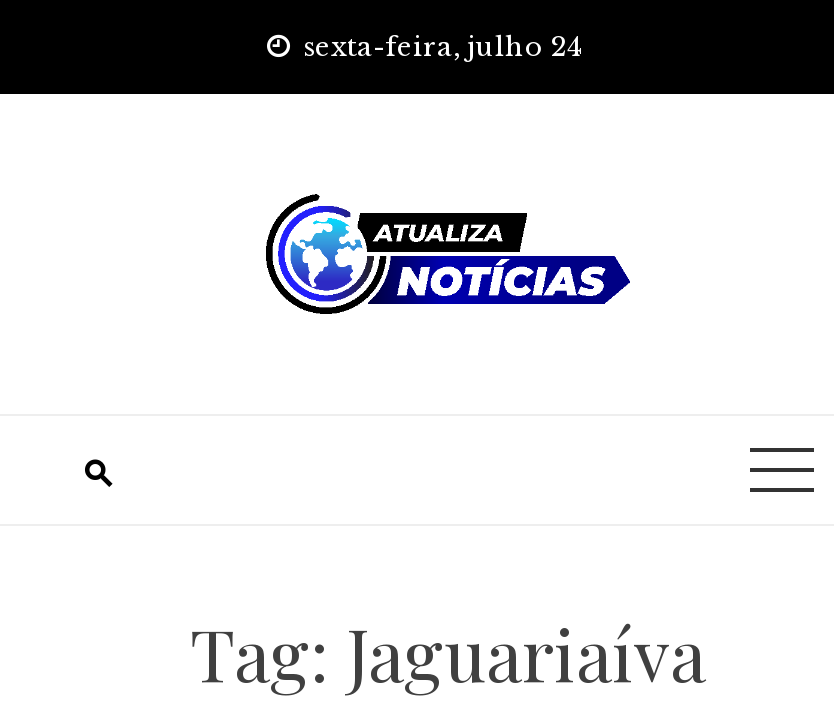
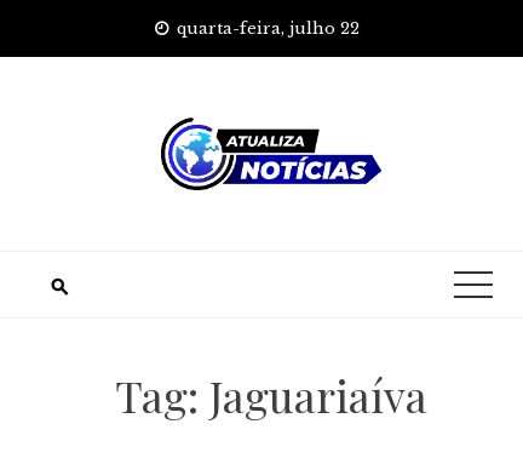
- sexta-feira, julho 24
+ quarta-feira, julho 22
